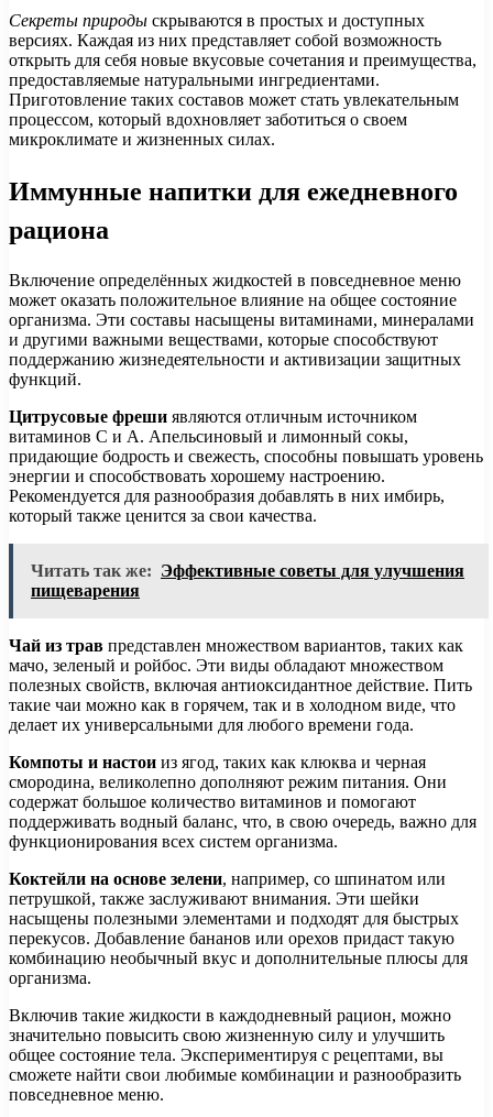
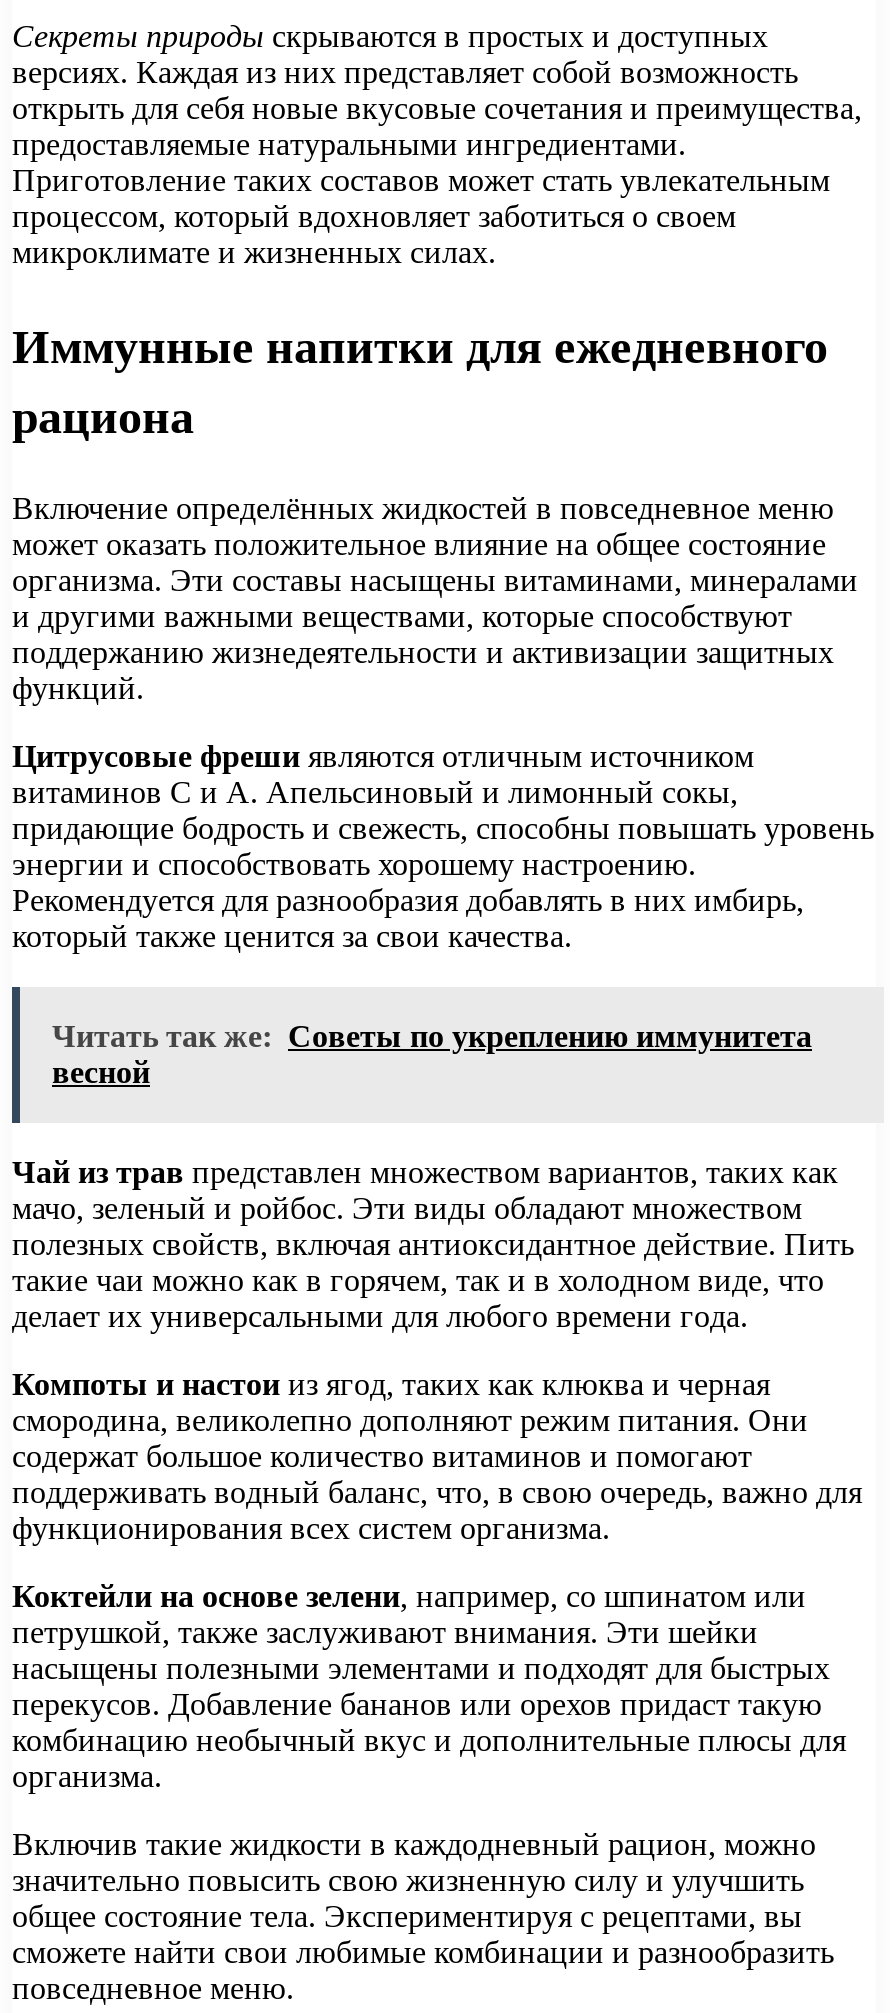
- Читать так же: Эффективные советы для улучшения
- пищеварения
+ Читать так же: Советы по укреплению иммунитета
+ весной
